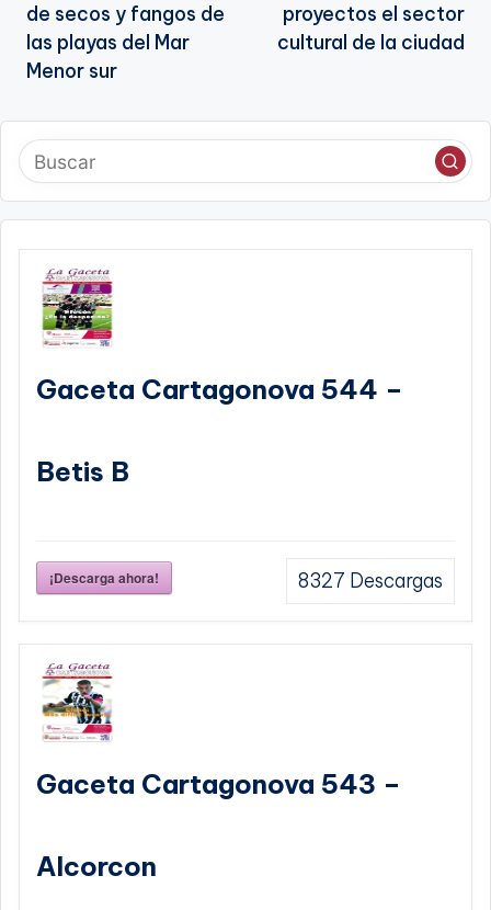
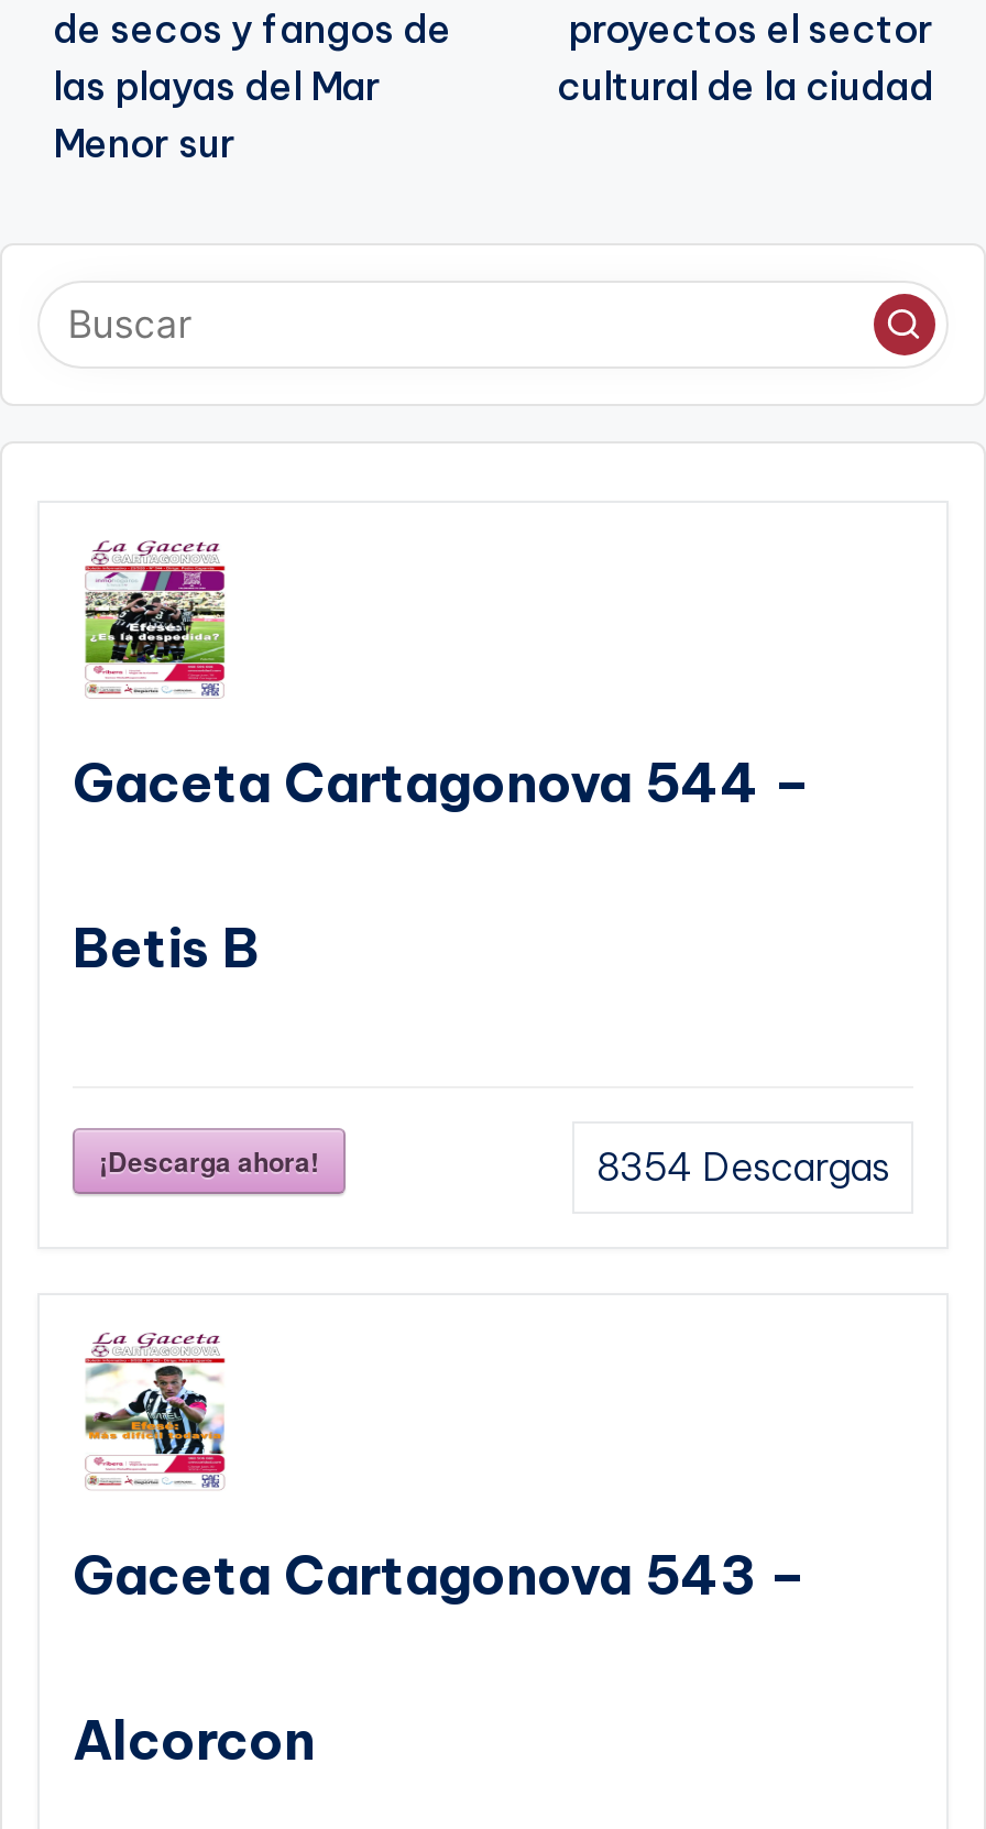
- 8327 Descargas
+ 8354 Descargas
